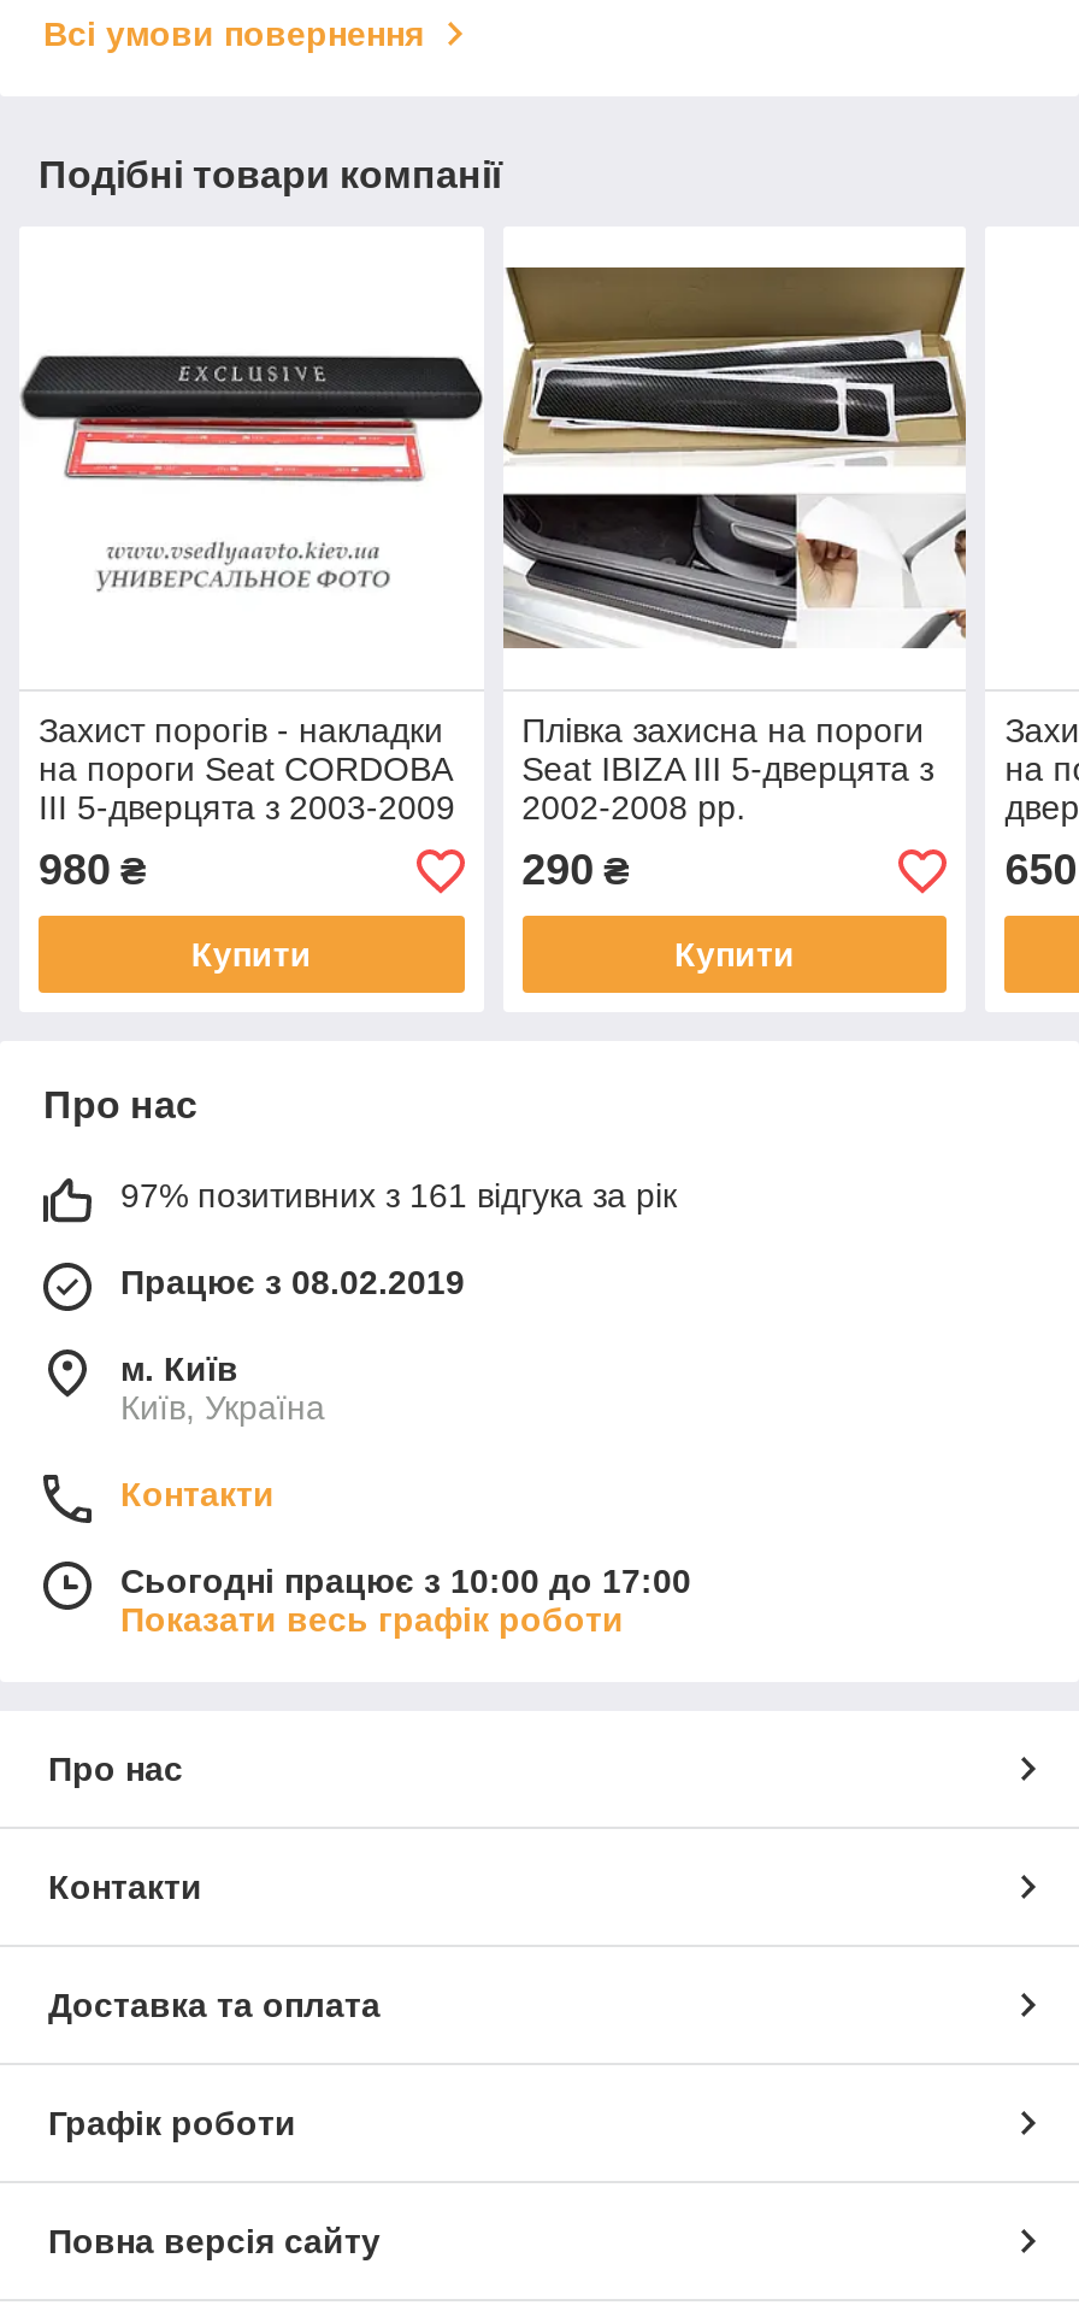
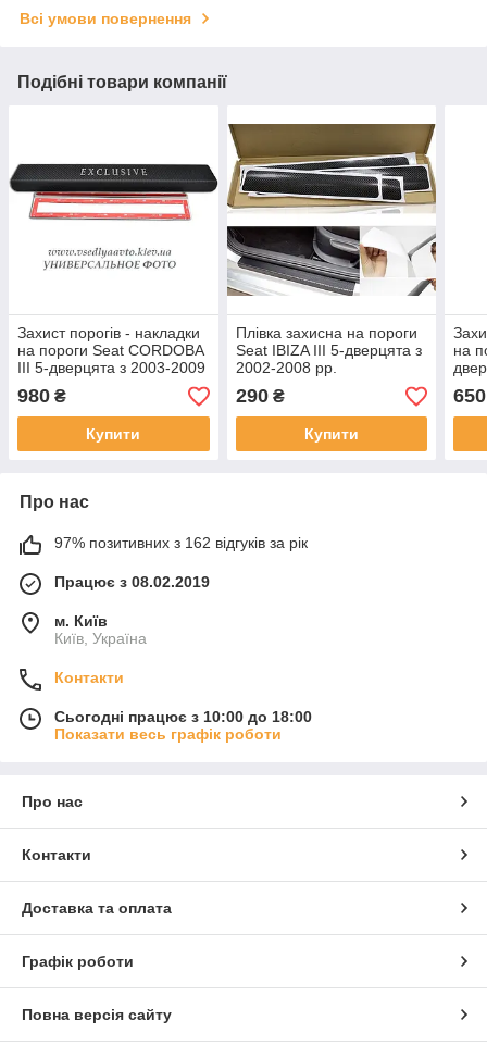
- 97% позитивних з 161 відгука за рік
+ 97% позитивних з 162 відгуків за рік

- Сьогодні працює з 10:00 до 17:00
+ Сьогодні працює з 10:00 до 18:00
